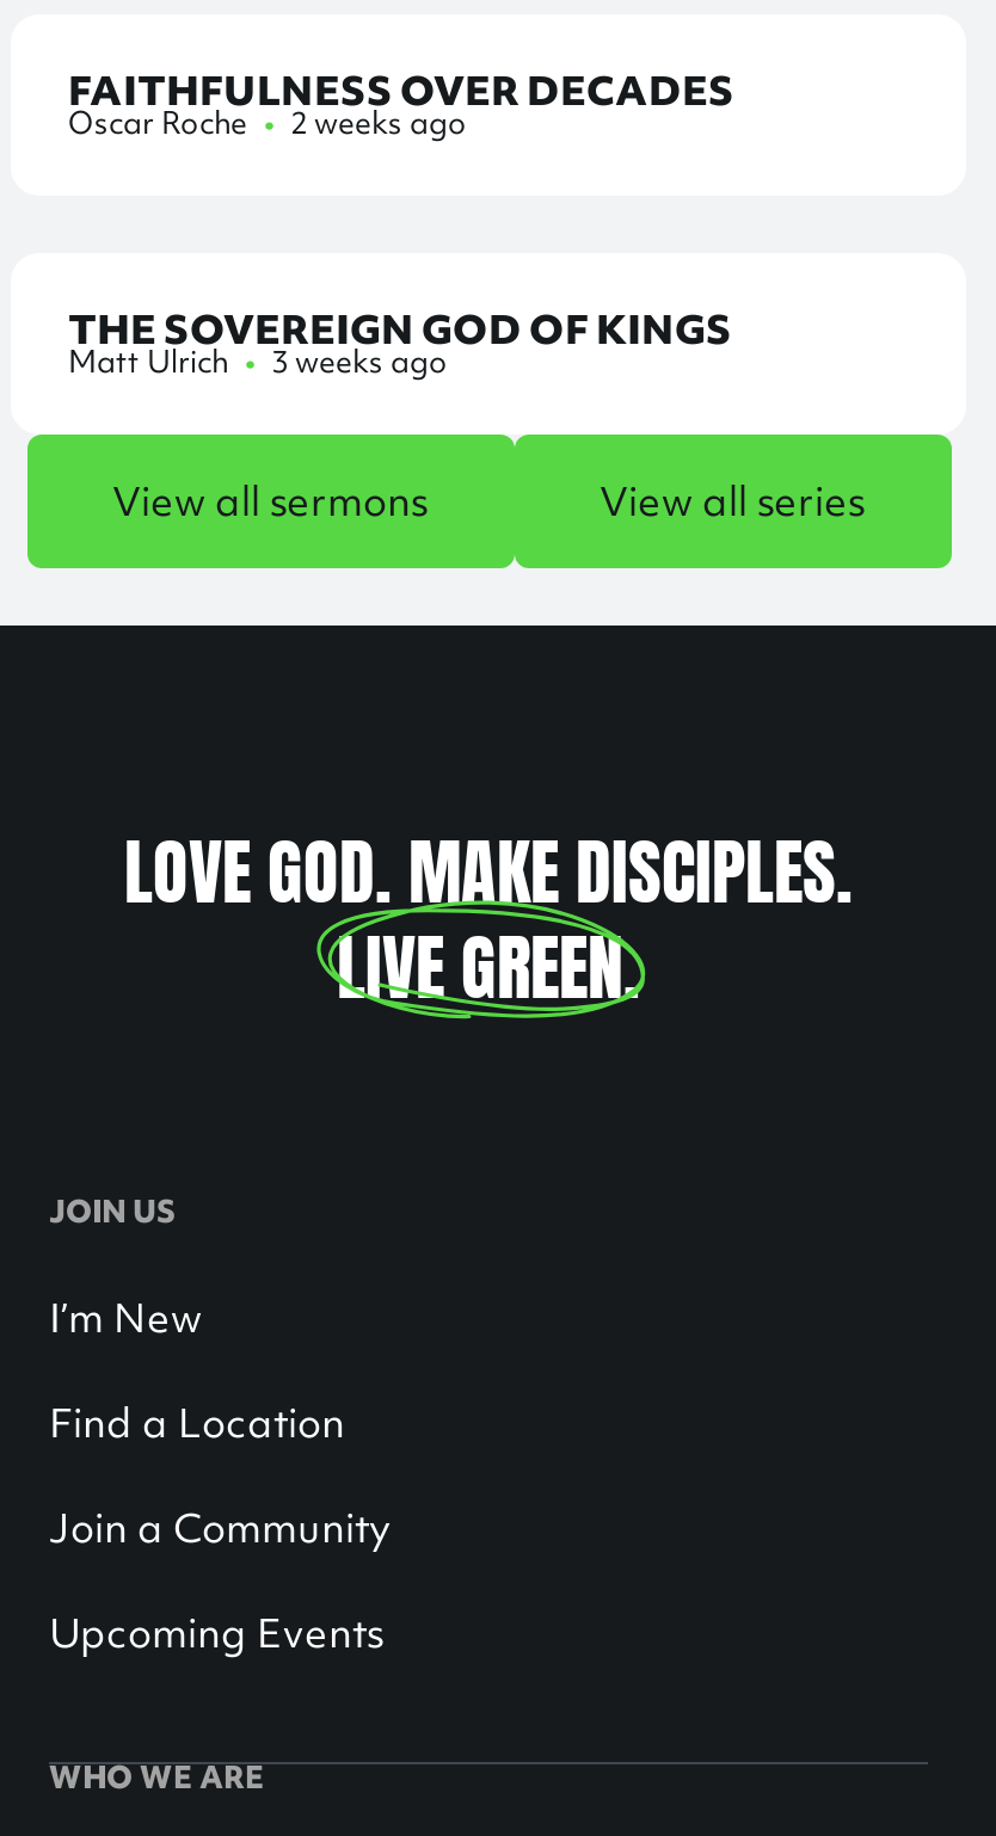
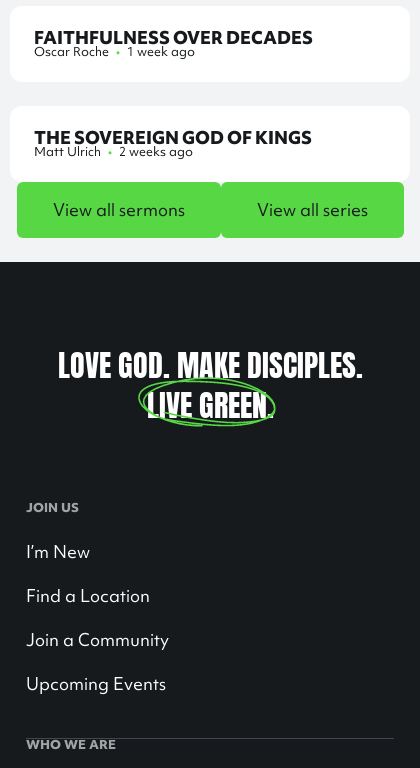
- Oscar Roche • 2 weeks ago
+ Oscar Roche • 1 week ago

- Matt Ulrich • 3 weeks ago
+ Matt Ulrich • 2 weeks ago
